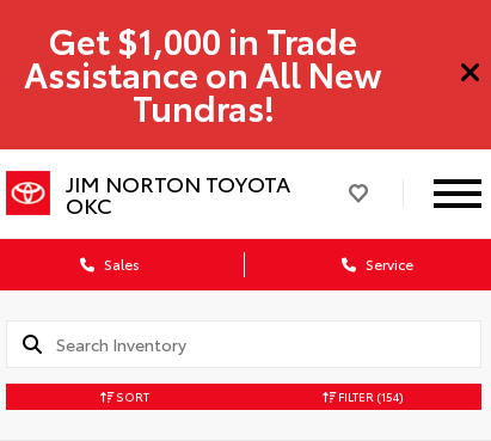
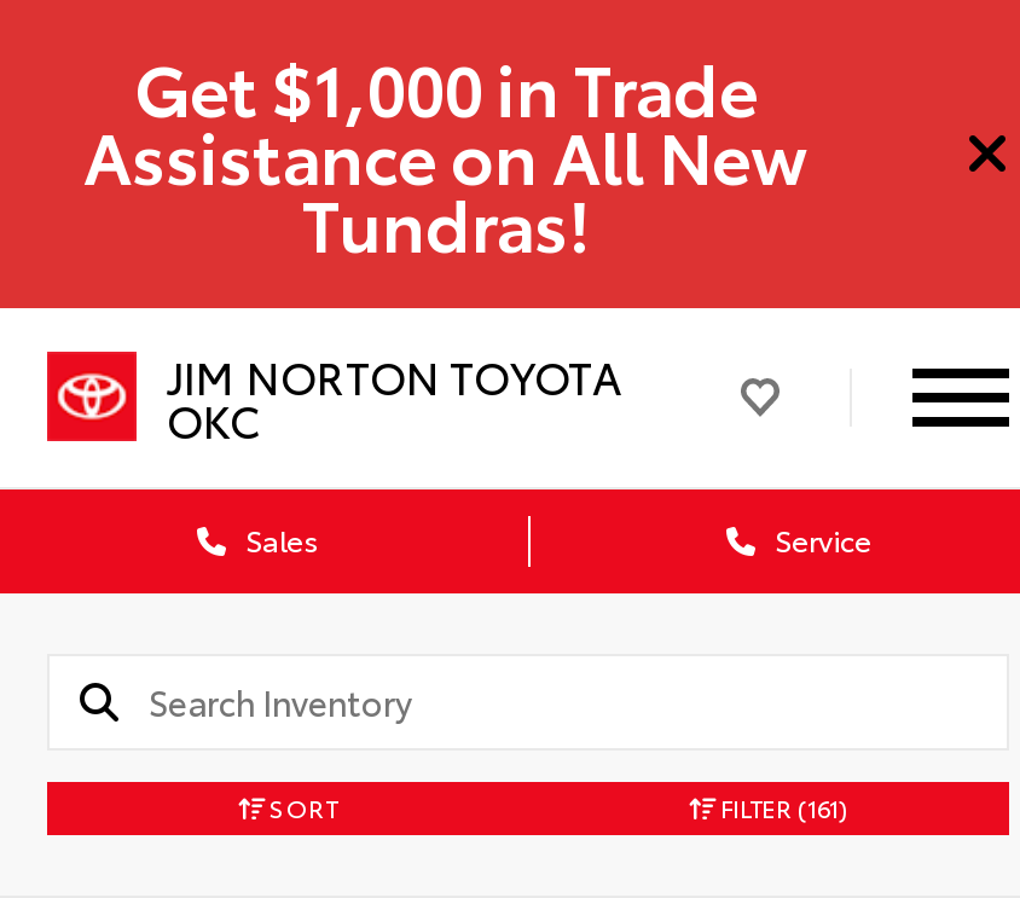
- FILTER (154)
+ FILTER (161)
